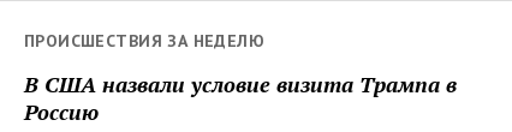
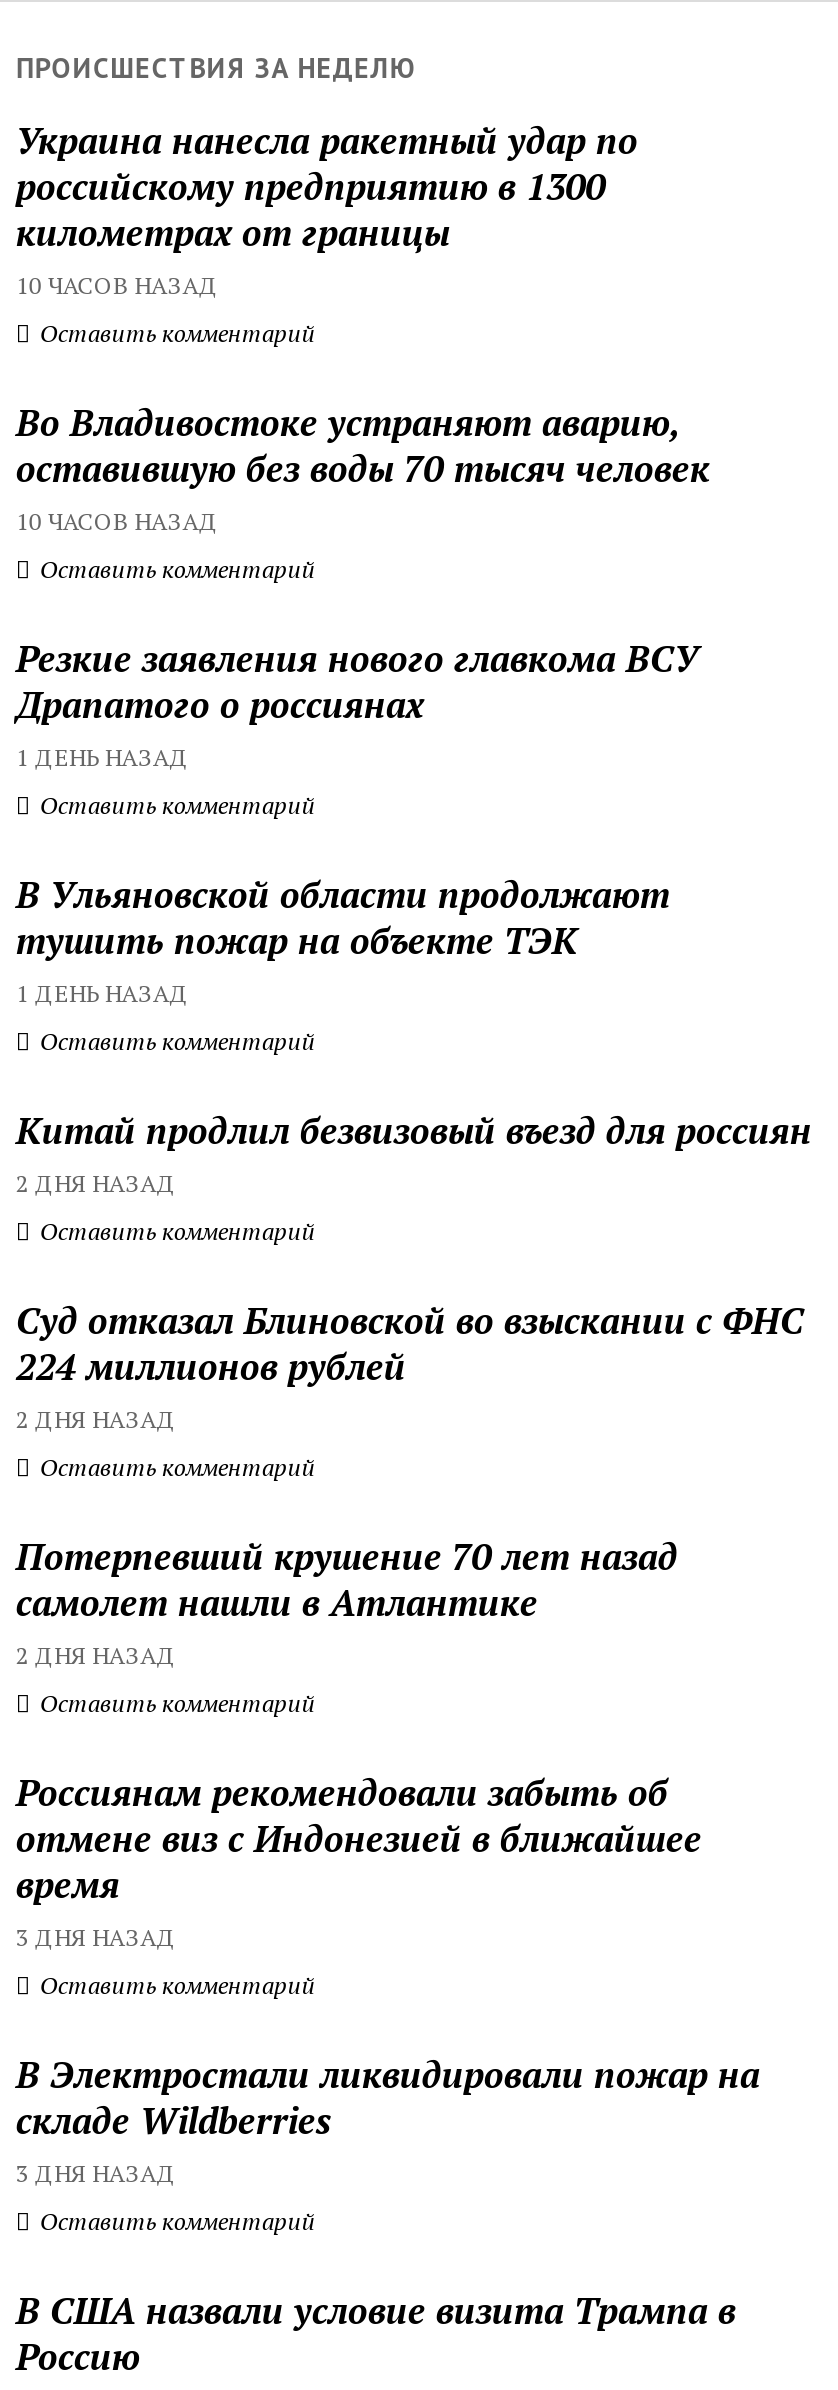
+ Украина нанесла ракетный удар по
+ российскому предприятию в 1300
+ километрах от границы
+ 10 ЧАСОВ НАЗАД
+ Оставить комментарий
+ Во Владивостоке устраняют аварию,
+ оставившую без воды 70 тысяч человек
+ 10 ЧАСОВ НАЗАД
+ Оставить комментарий
+ Резкие заявления нового главкома ВСУ
+ Драпатого о россиянах
+ 1 ДЕНЬ НАЗАД
+ Оставить комментарий
+ В Ульяновской области продолжают
+ тушить пожар на объекте ТЭК
+ 1 ДЕНЬ НАЗАД
+ Оставить комментарий
+ Китай продлил безвизовый въезд для россиян
+ 2 ДНЯ НАЗАД
+ Оставить комментарий
+ Суд отказал Блиновской во взыскании с ФНС
+ 224 миллионов рублей
+ 2 ДНЯ НАЗАД
+ Оставить комментарий
+ Потерпевший крушение 70 лет назад
+ самолет нашли в Атлантике
+ 2 ДНЯ НАЗАД
+ Оставить комментарий
+ Россиянам рекомендовали забыть об
+ отмене виз с Индонезией в ближайшее
+ время
+ 3 ДНЯ НАЗАД
+ Оставить комментарий
+ В Электростали ликвидировали пожар на
+ складе Wildberries
+ 3 ДНЯ НАЗАД
+ Оставить комментарий
